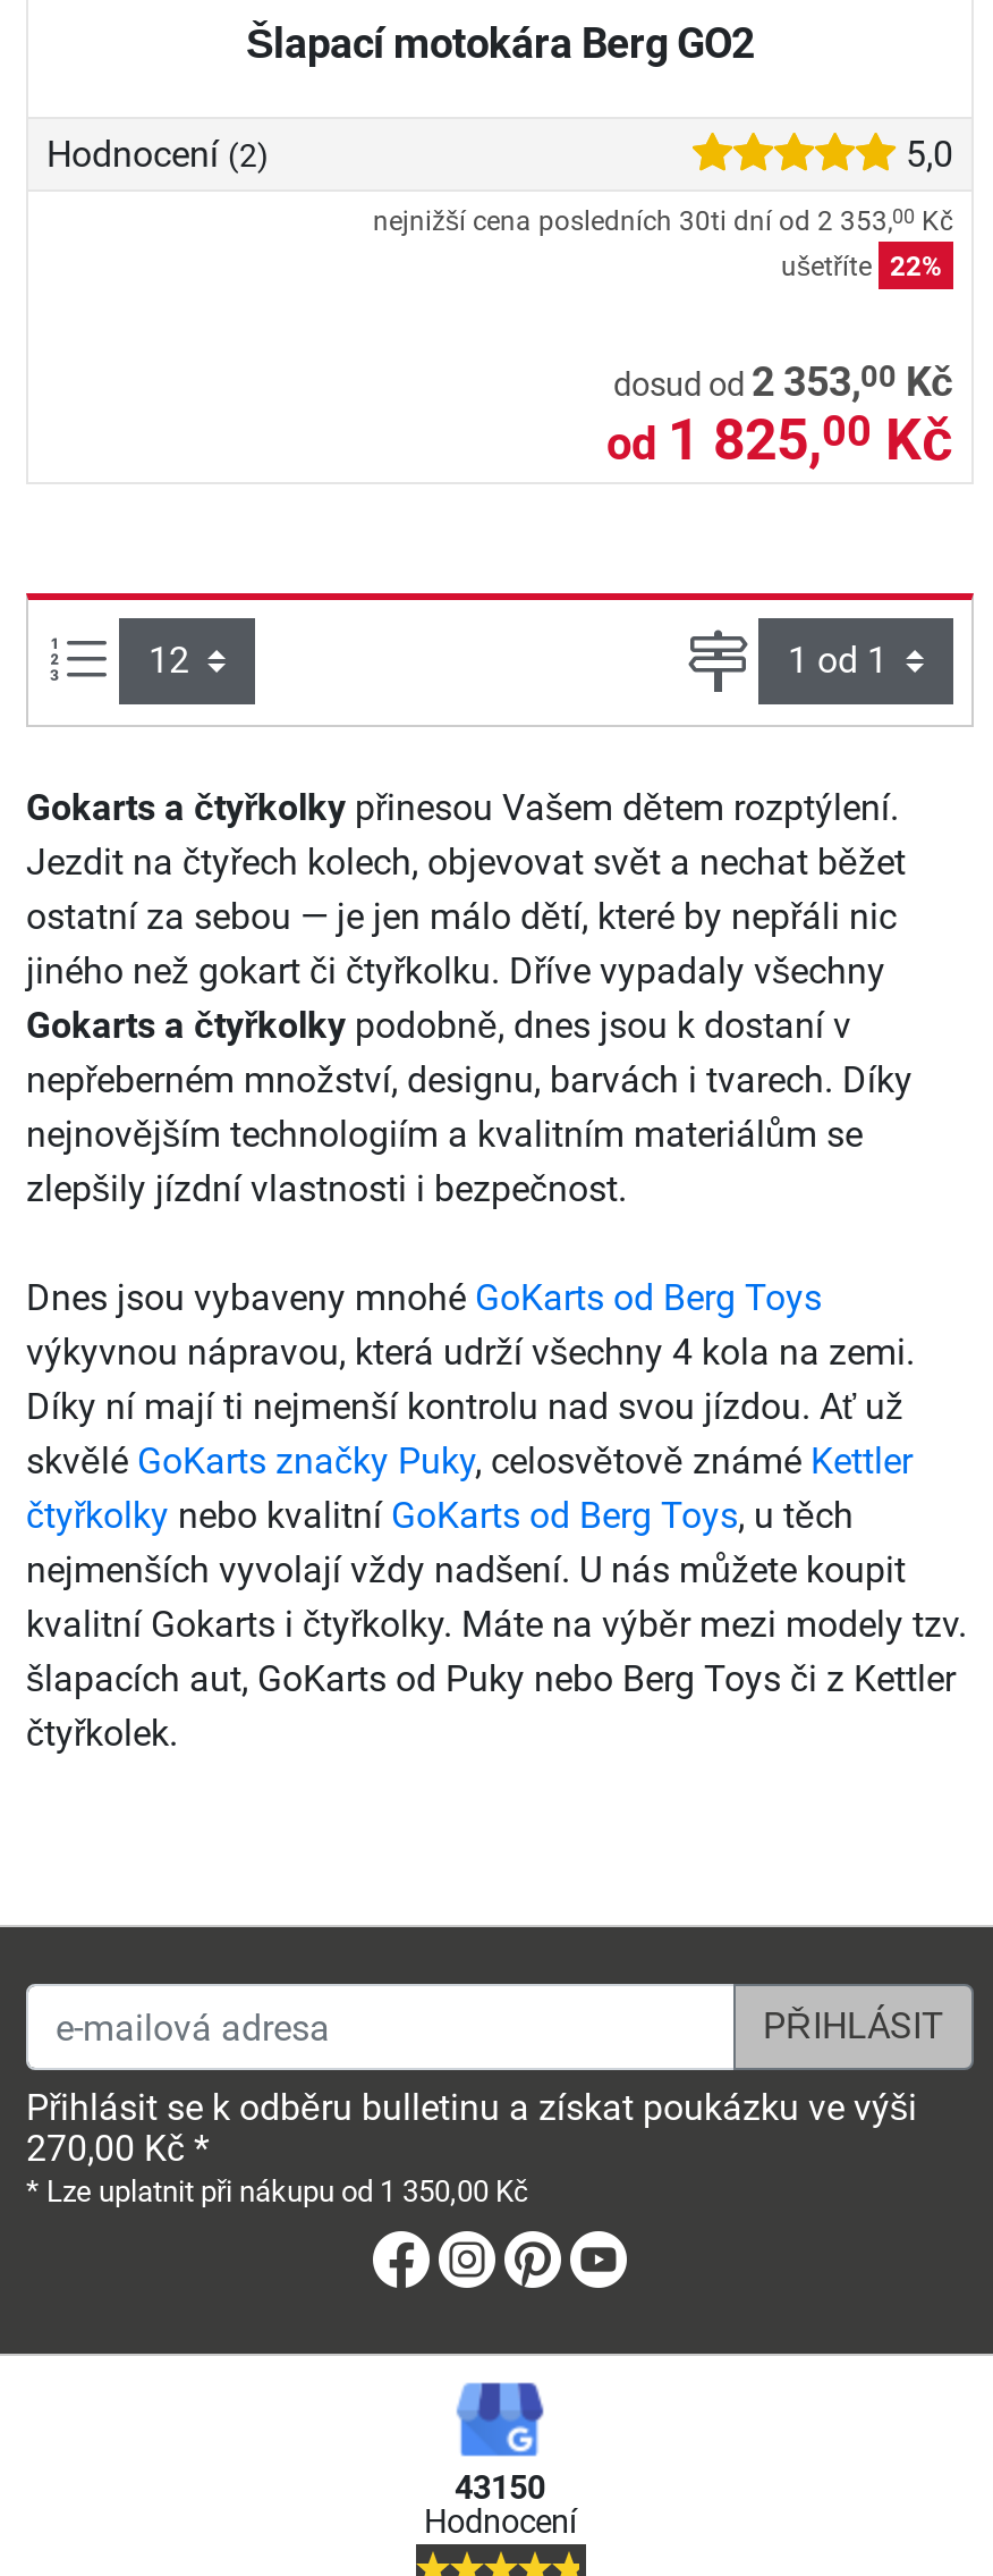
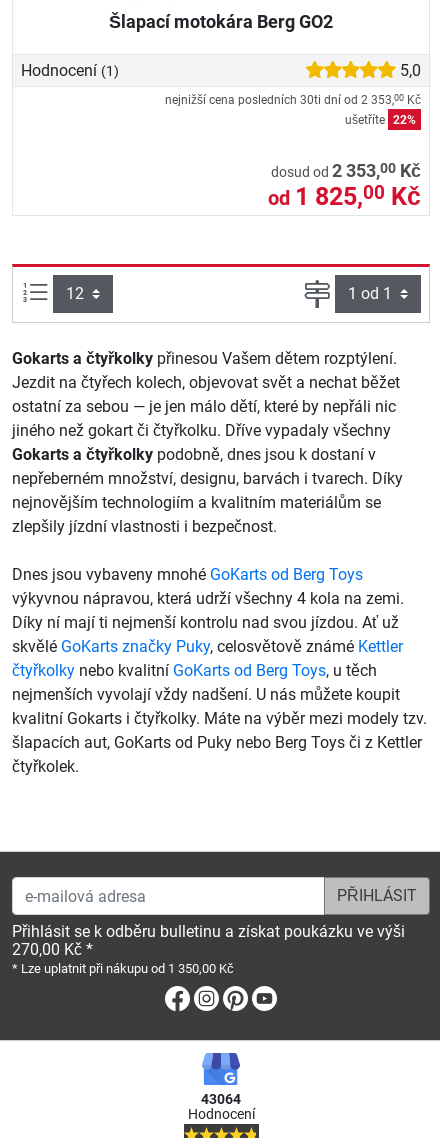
- Hodnocení (2)
+ Hodnocení (1)

- 43150
+ 43064
